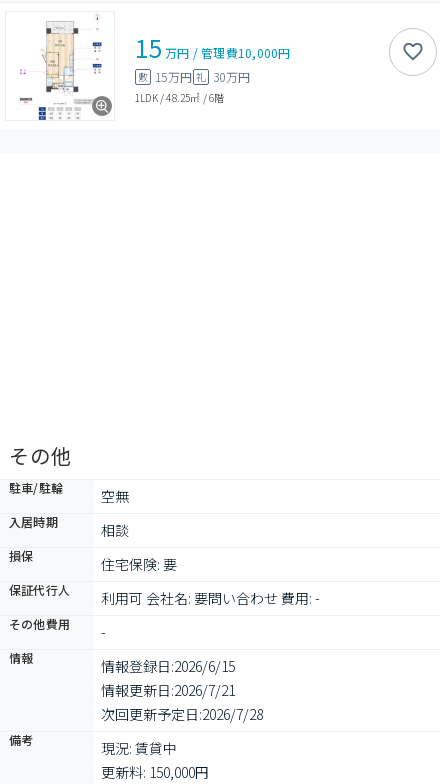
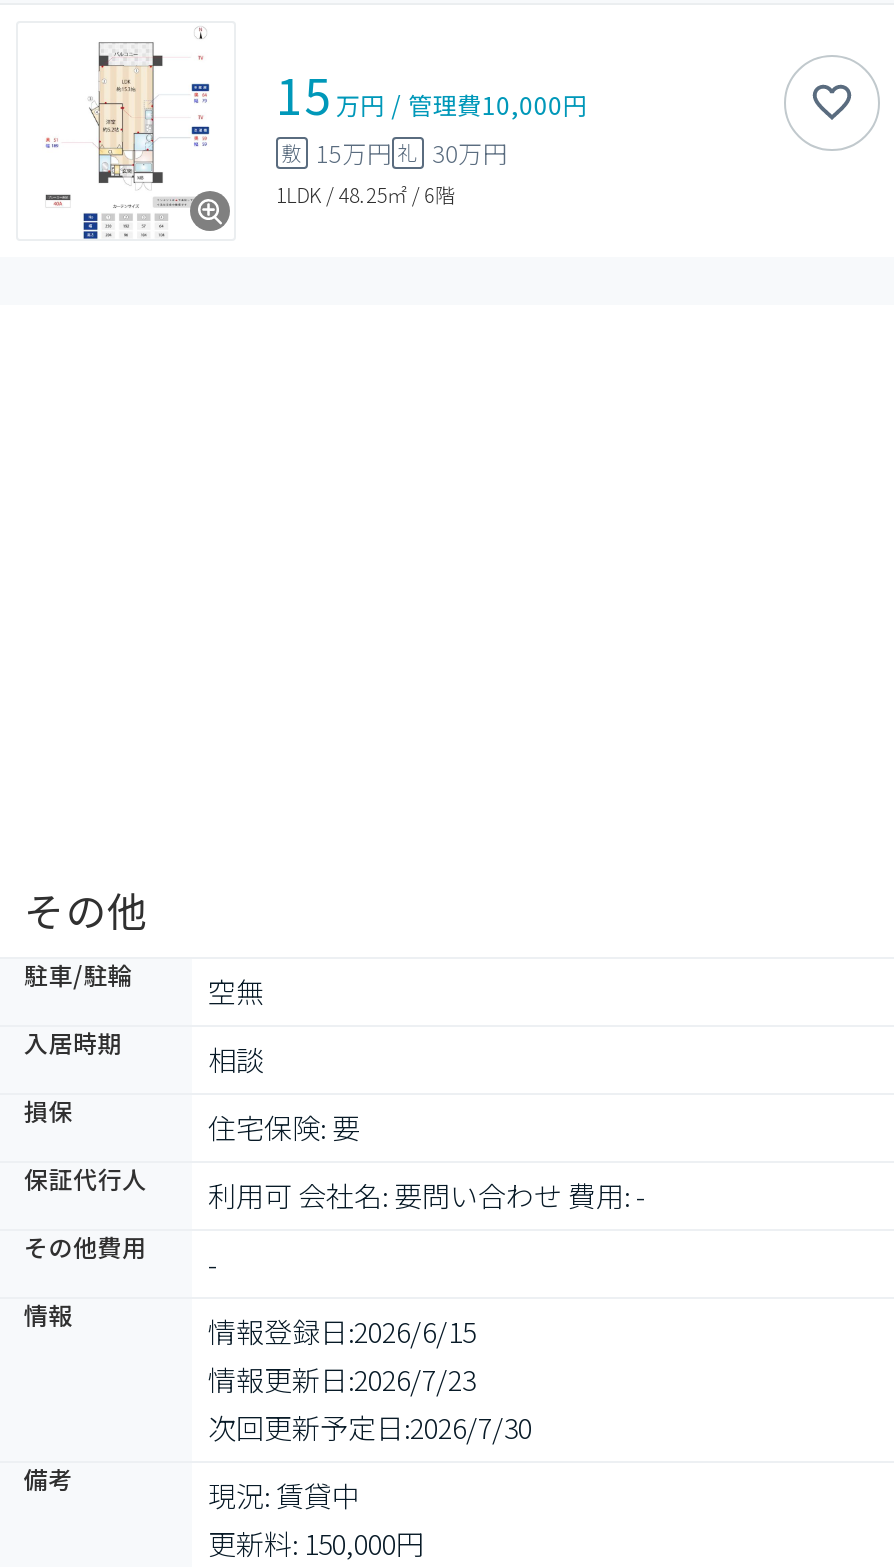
- 情報更新日: 2026/7/21
+ 情報更新日: 2026/7/23

- 次回更新予定日: 2026/7/28
+ 次回更新予定日: 2026/7/30
